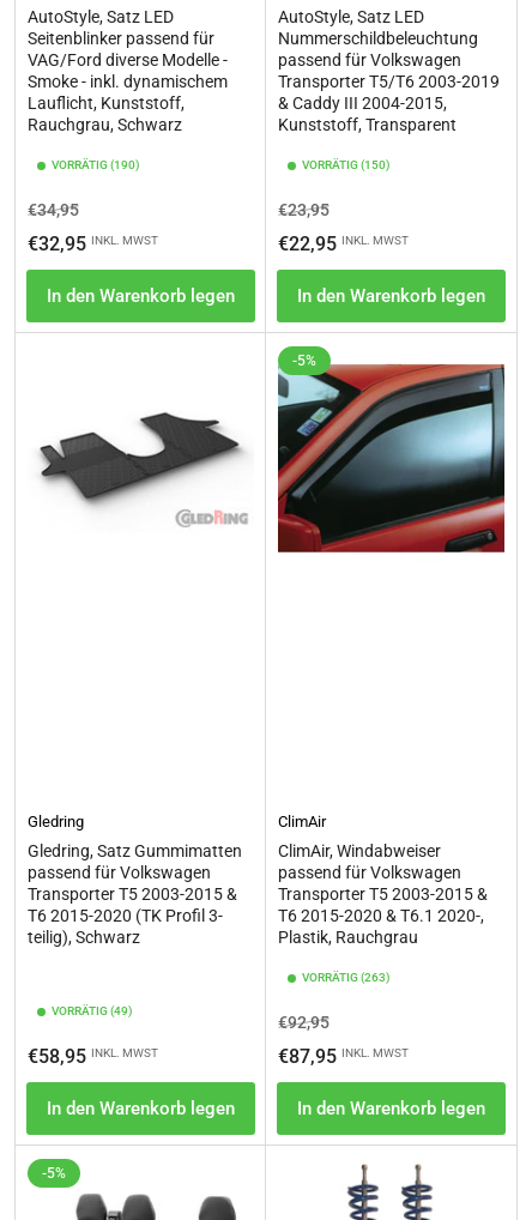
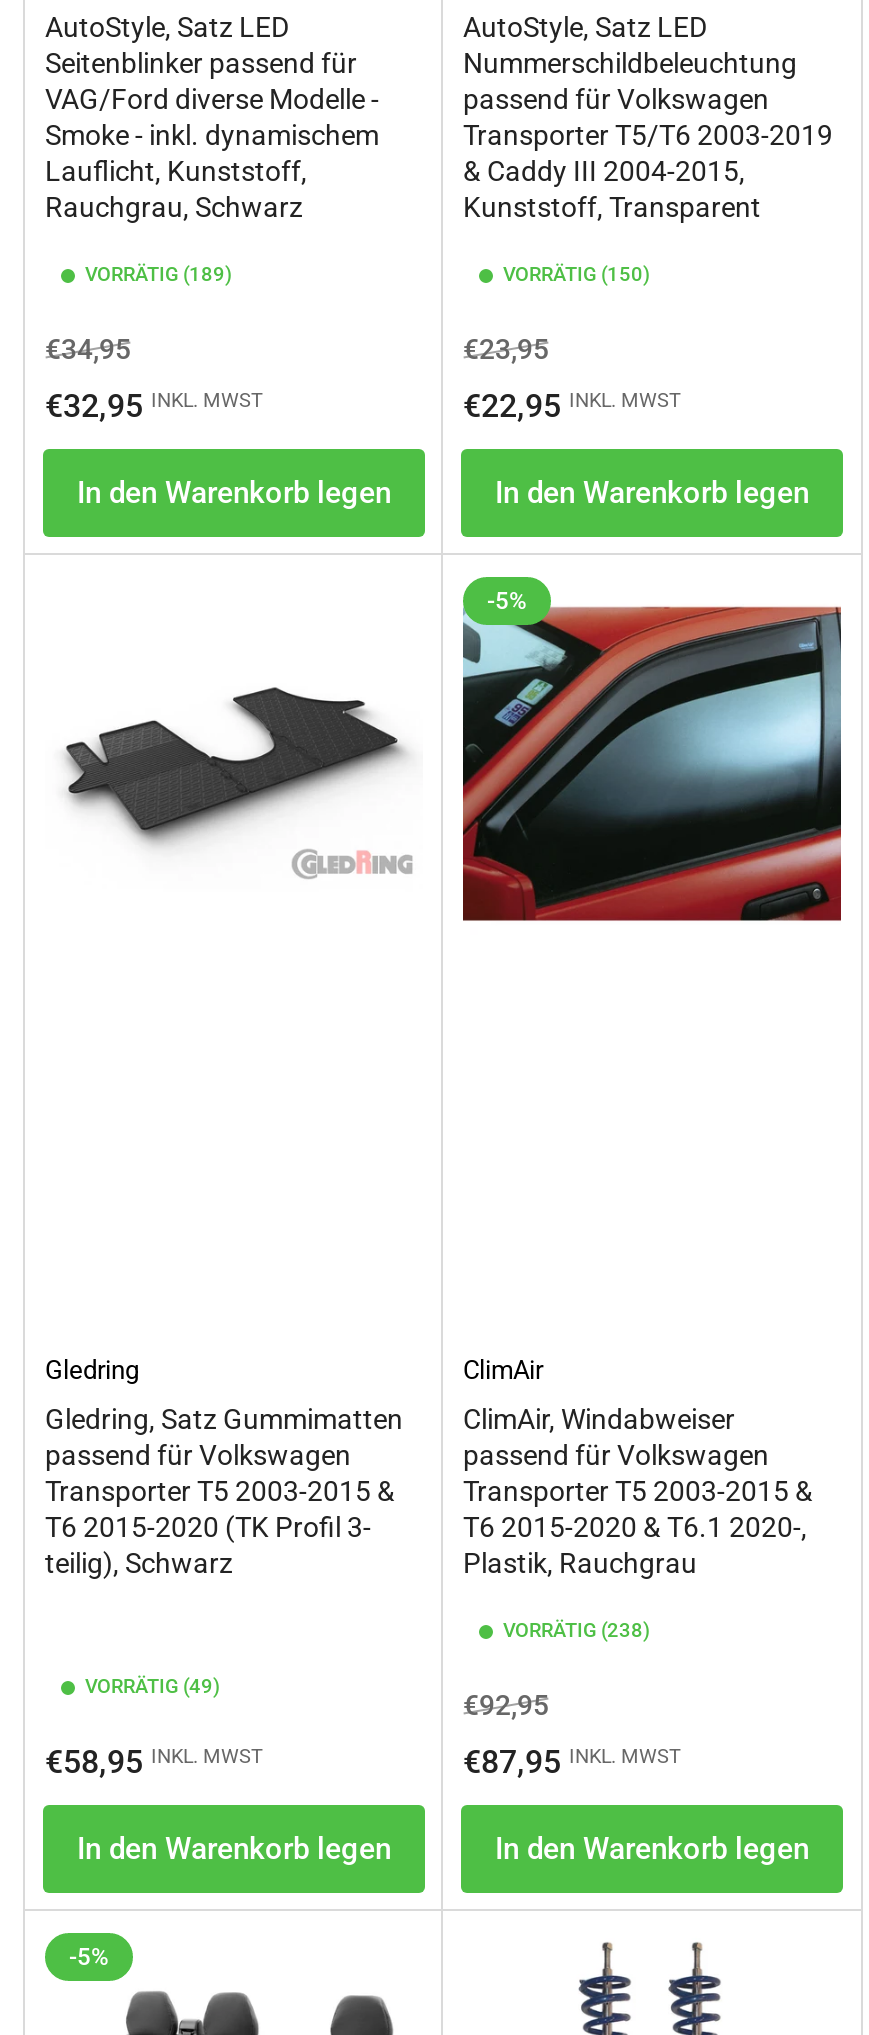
- VORRÄTIG (190)
+ VORRÄTIG (189)

- VORRÄTIG (263)
+ VORRÄTIG (238)
